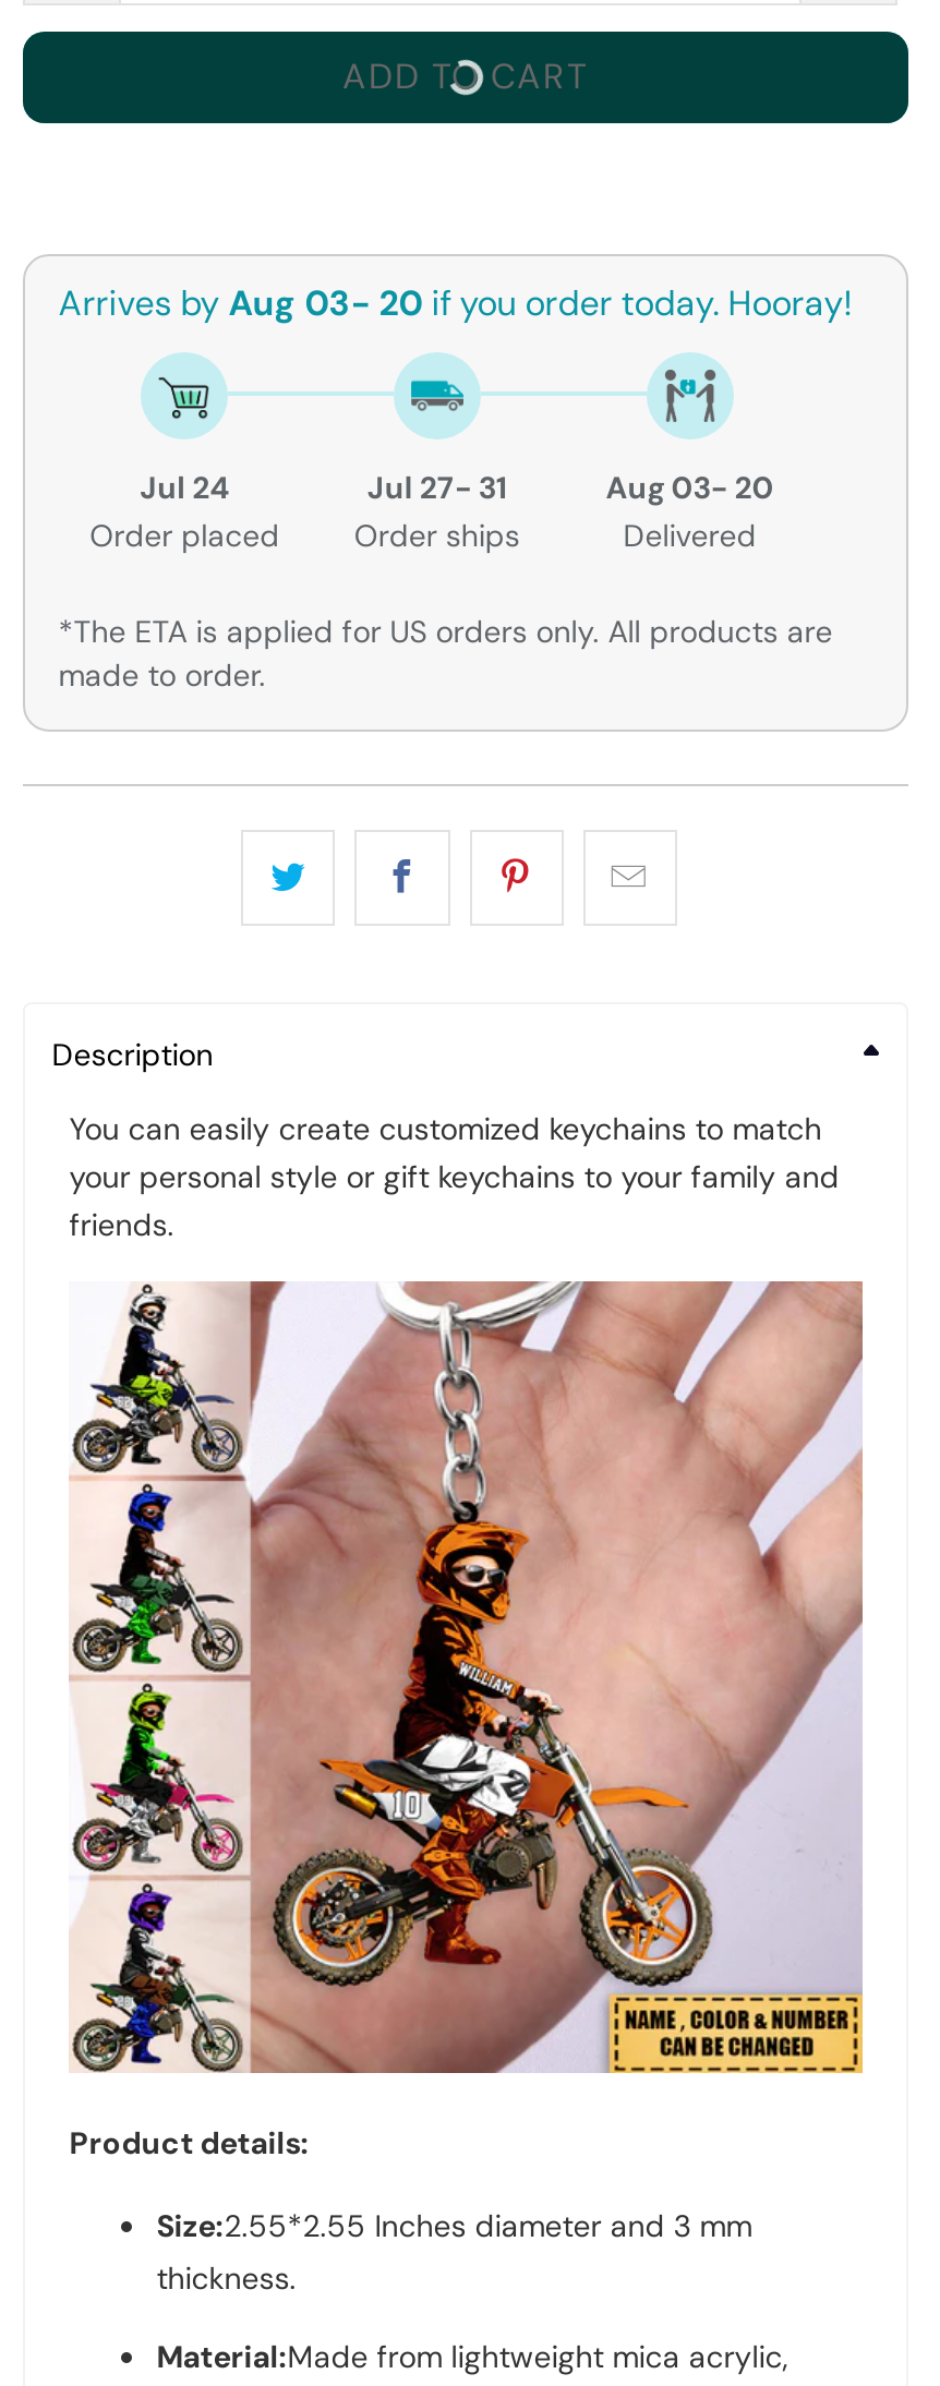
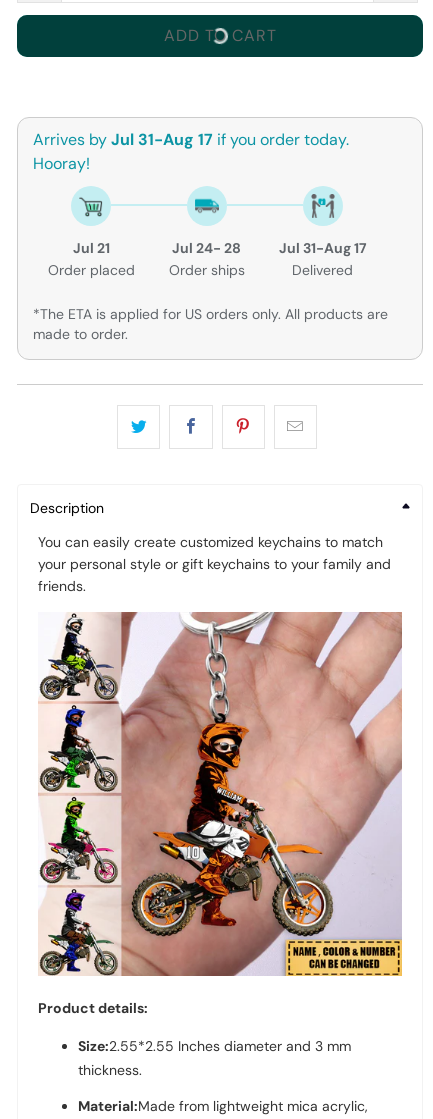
- Arrives by Aug 03- 20 if you order today. Hooray!
+ Arrives by Jul 31-Aug 17 if you order today.
+ Hooray!

- Jul 24
+ Jul 21

- Jul 27- 31
+ Jul 24- 28

- Aug 03- 20
+ Jul 31-Aug 17
